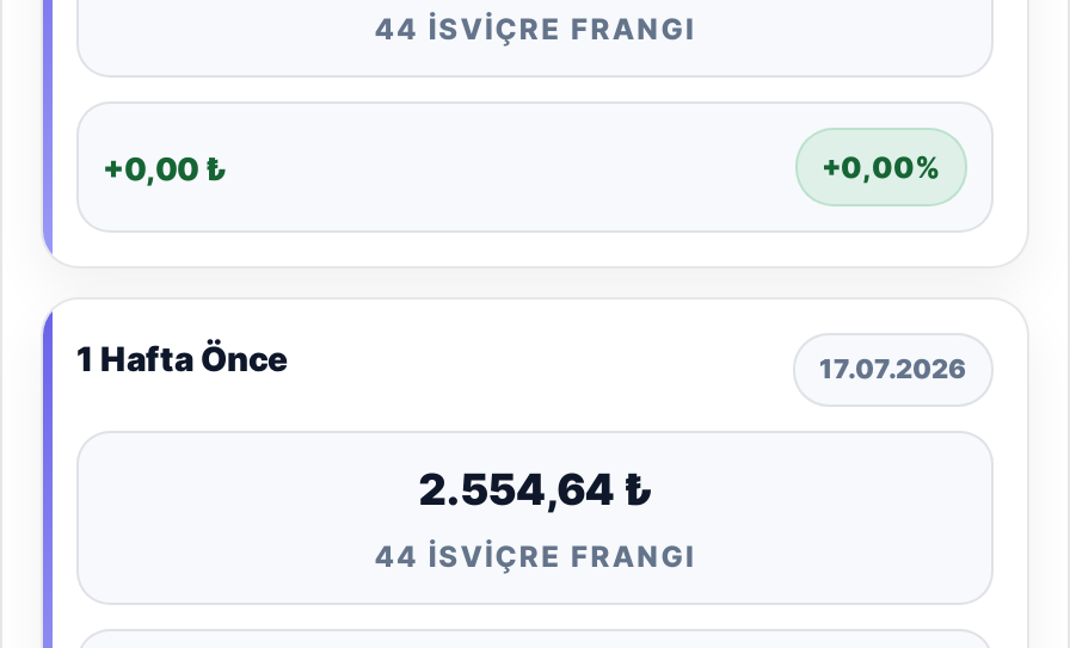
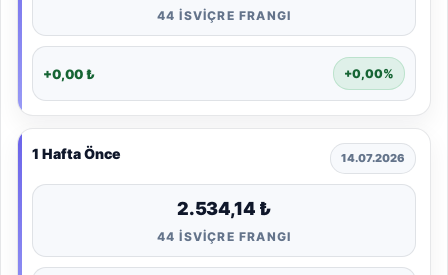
- 17.07.2026
+ 14.07.2026

- 2.554,64 ₺
+ 2.534,14 ₺
